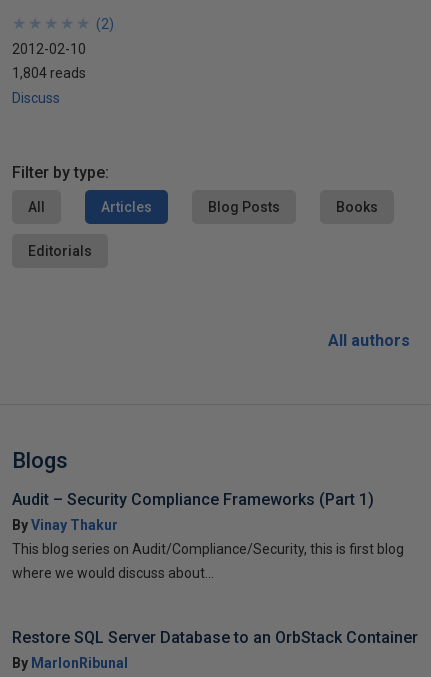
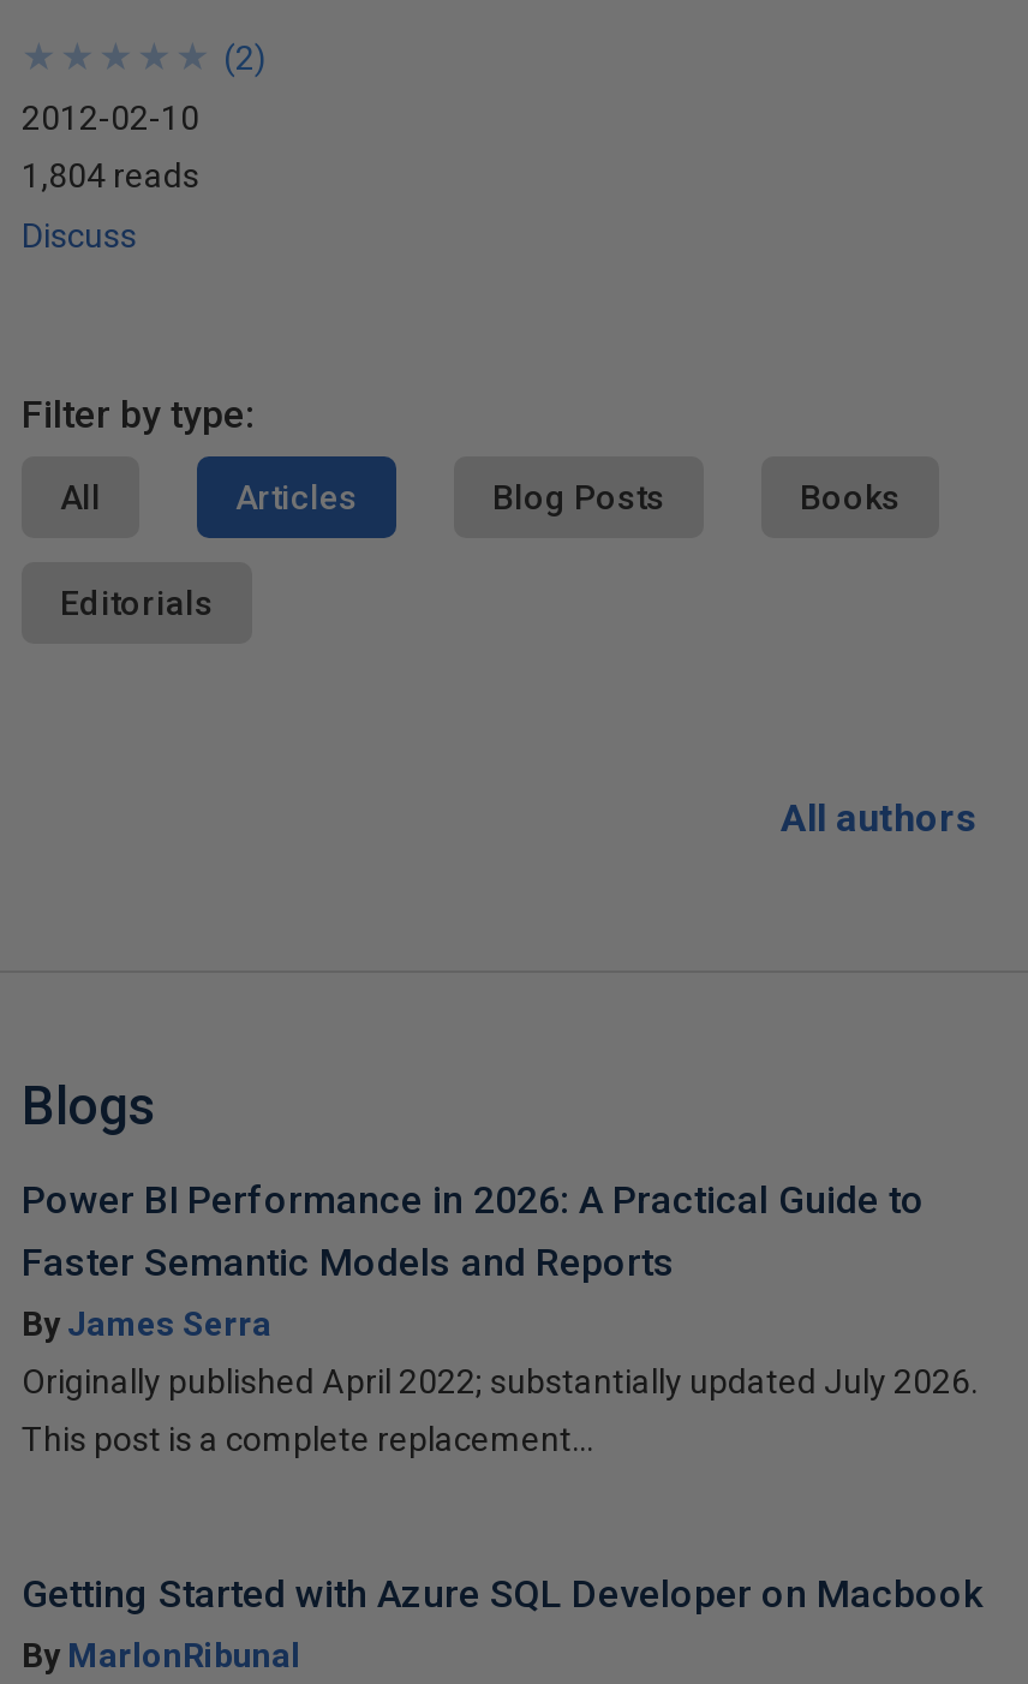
- Audit – Security Compliance Frameworks (Part 1)
- By Vinay Thakur
+ Power BI Performance in 2026: A Practical Guide to
+ Faster Semantic Models and Reports
+ By James Serra

- This blog series on Audit/Compliance/Security, this is first blog
+ Originally published April 2022; substantially updated July 2026.

- where we would discuss about...
+ This post is a complete replacement...

- Restore SQL Server Database to an OrbStack Container
+ Getting Started with Azure SQL Developer on Macbook
